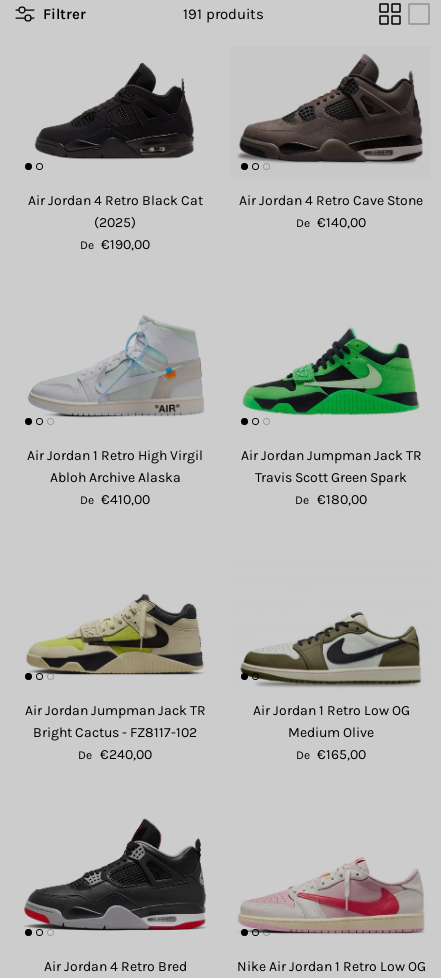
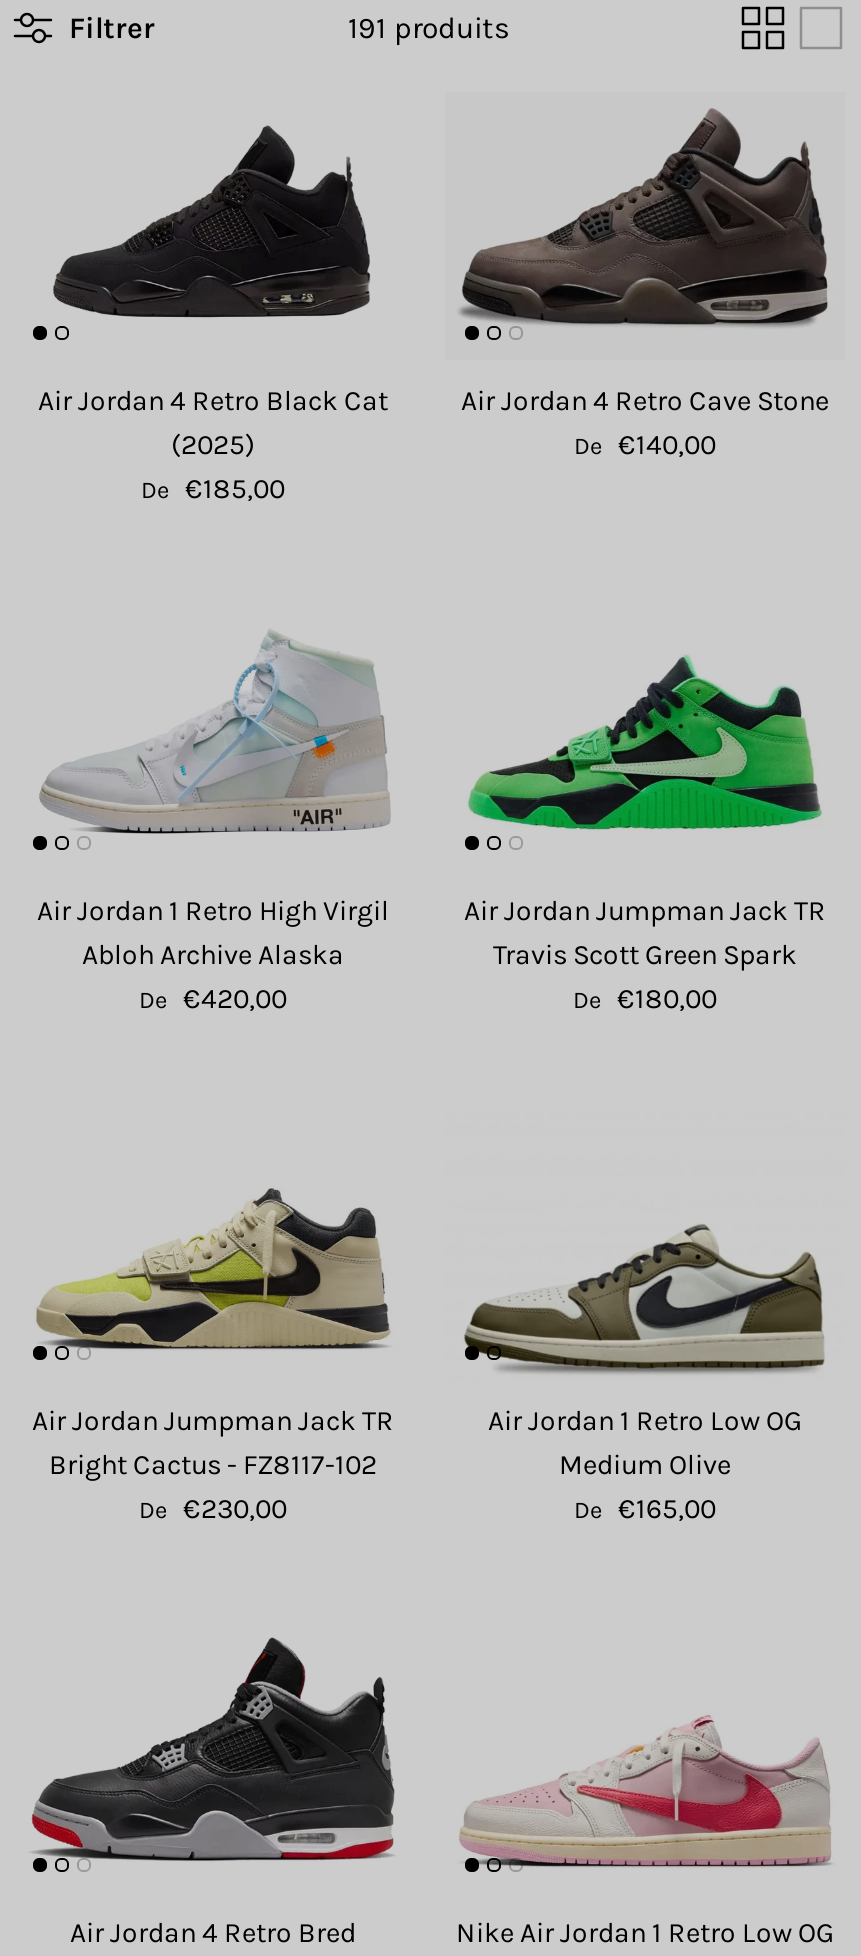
- De €190,00
+ De €185,00

- De €410,00
+ De €420,00

- De €240,00
+ De €230,00
